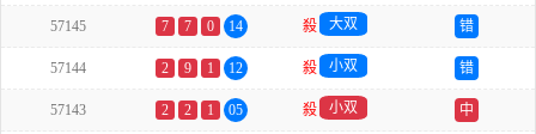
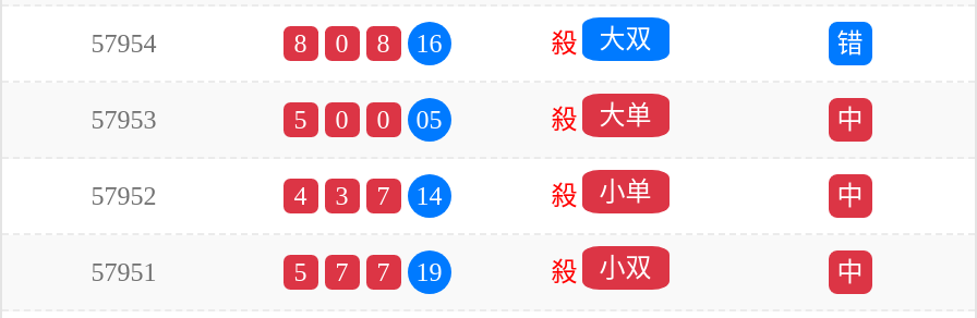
- 57145
- 7
- 7
+ 57954
+ 8

- 14
+ 8
+ 16

- 57144
+ 57953

- 小双
- 错
- 57143
- 2
- 2
- 1
- 05
+ 大单
+ 中
+ 57952
+ 4
+ 3
+ 7
+ 14
+ 殺
+ 小单
+ 中
+ 57951
+ 5
+ 7
+ 7
+ 19

- 2
+ 5

- 9
+ 0

- 1
+ 0

- 12
+ 05
